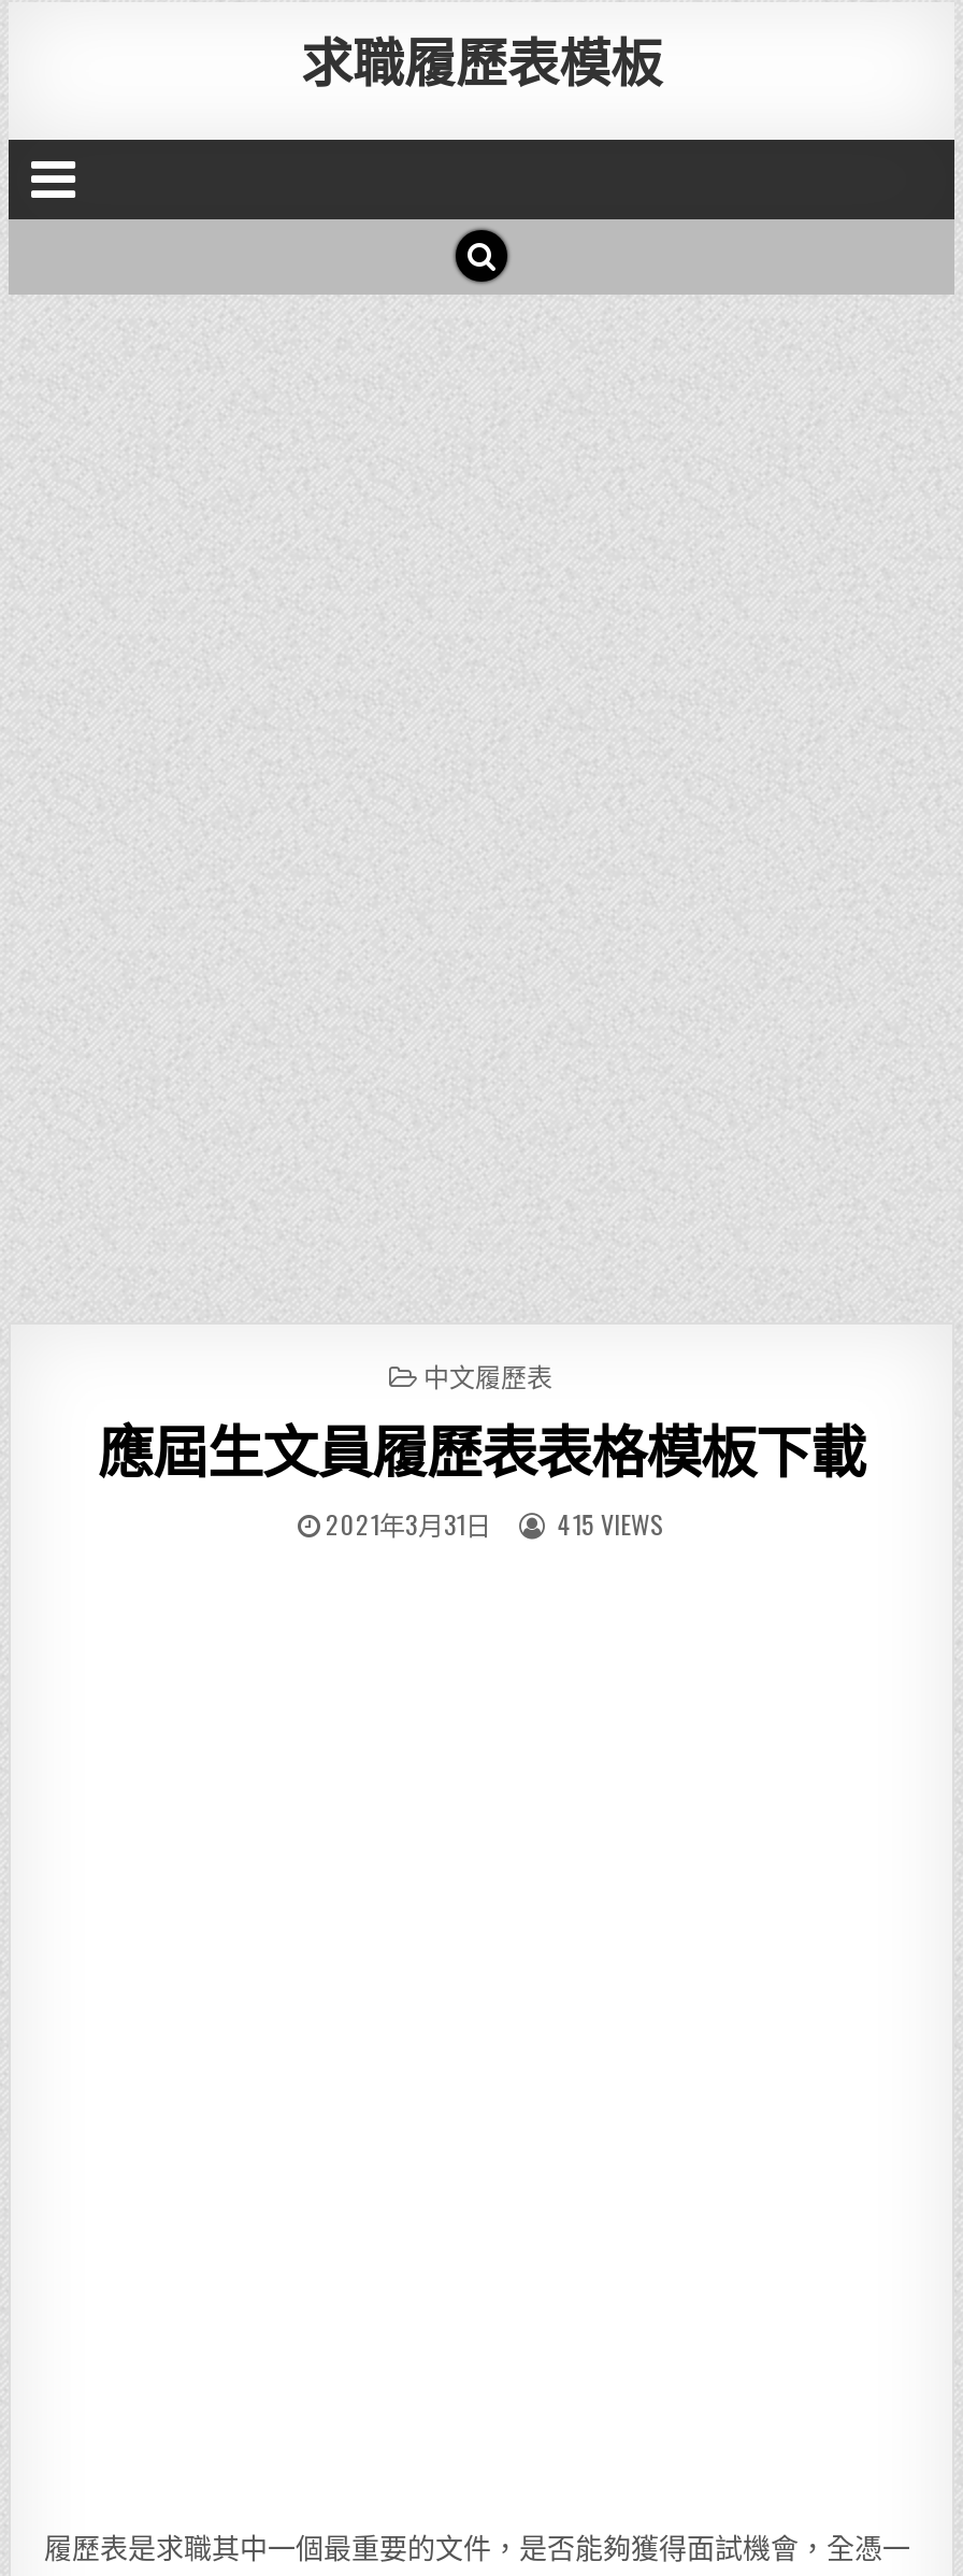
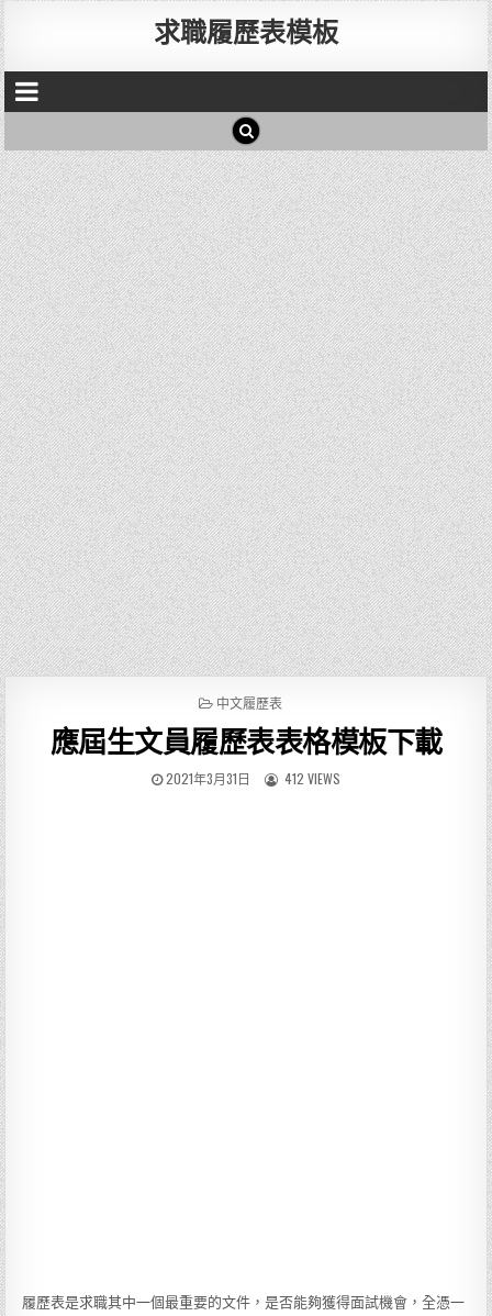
- 415 VIEWS
+ 412 VIEWS
